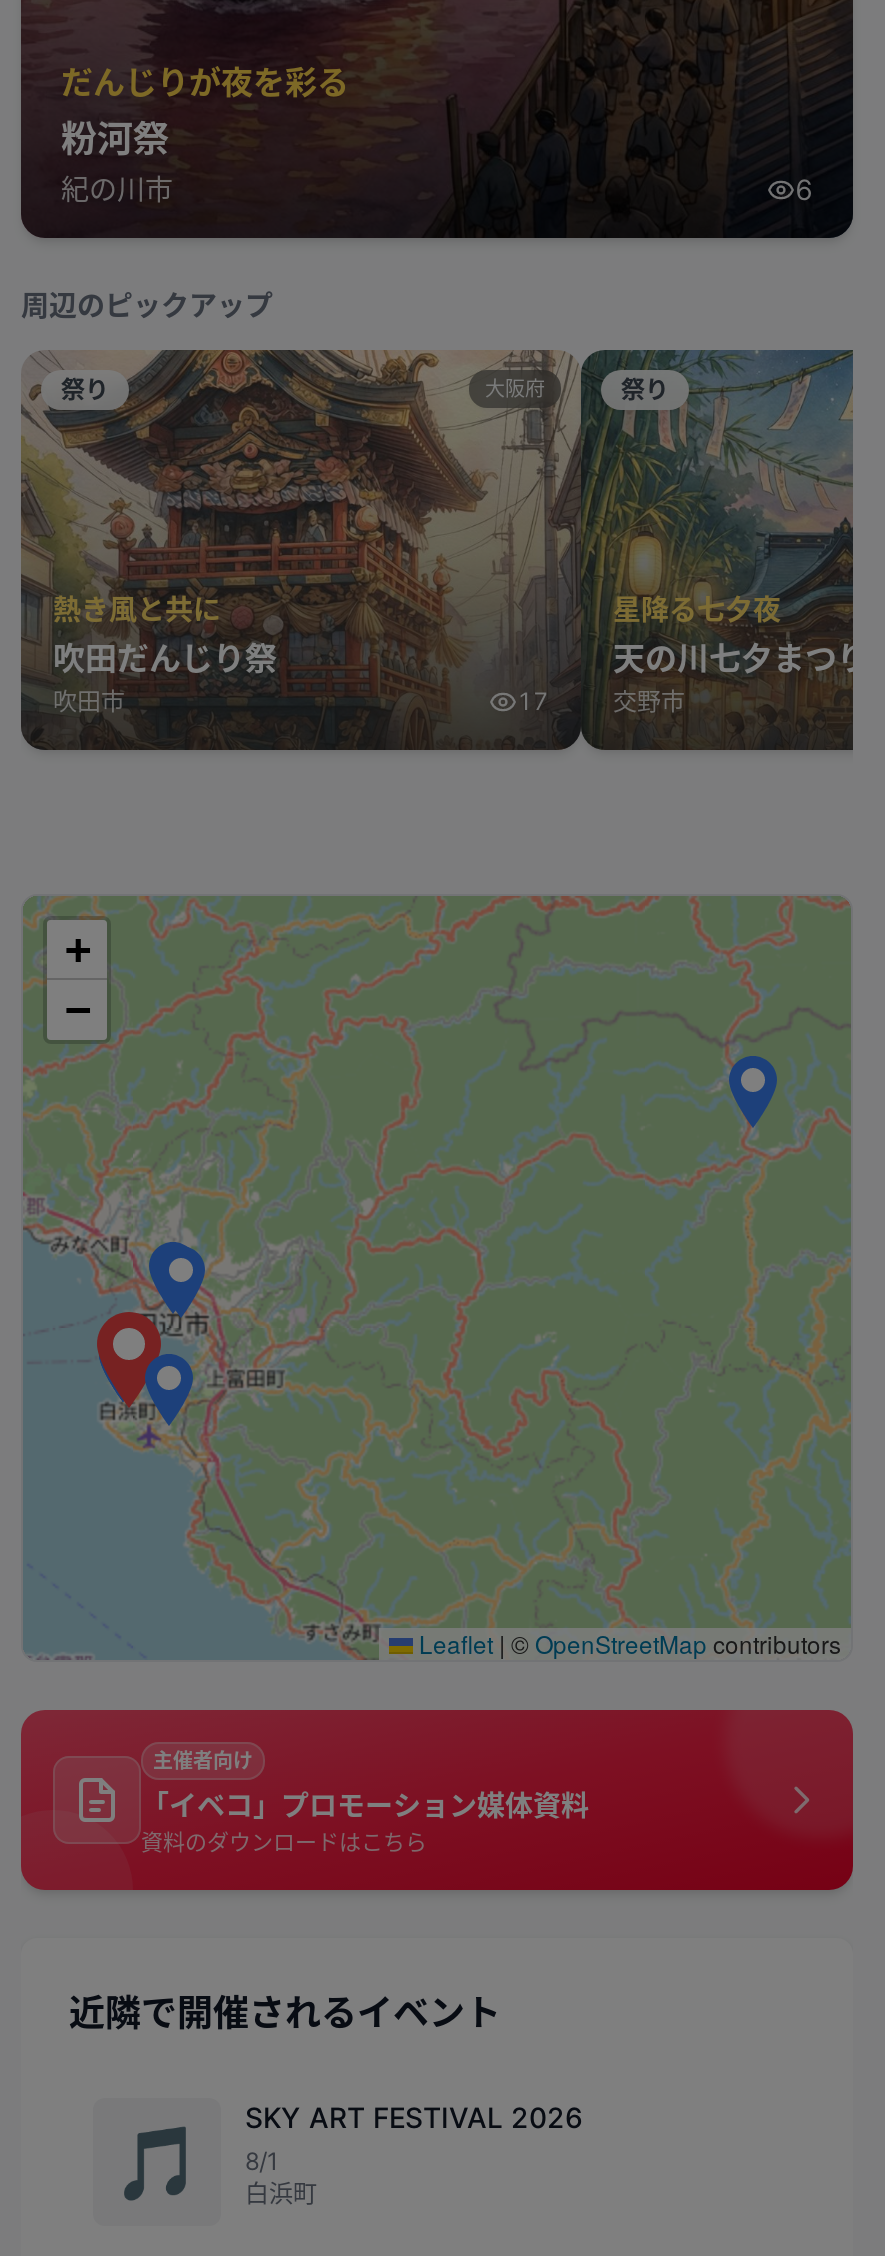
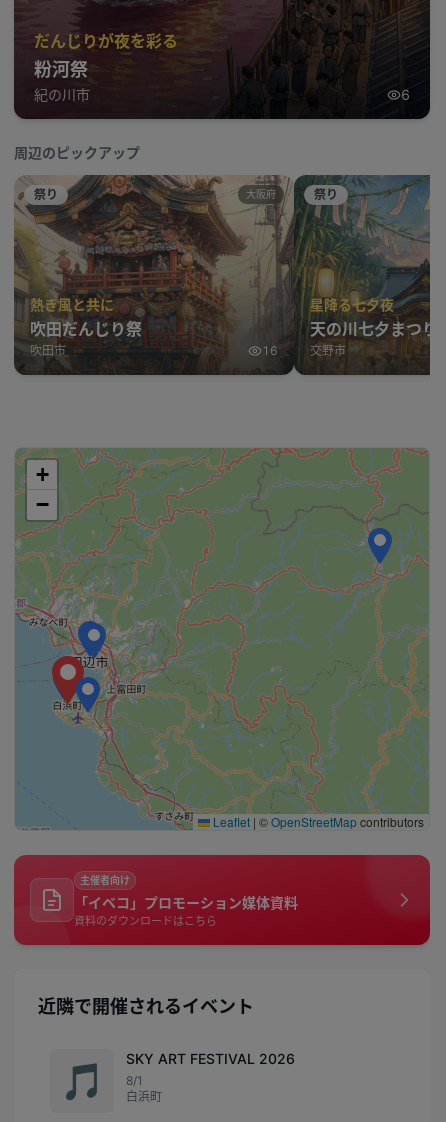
- 17
+ 16
